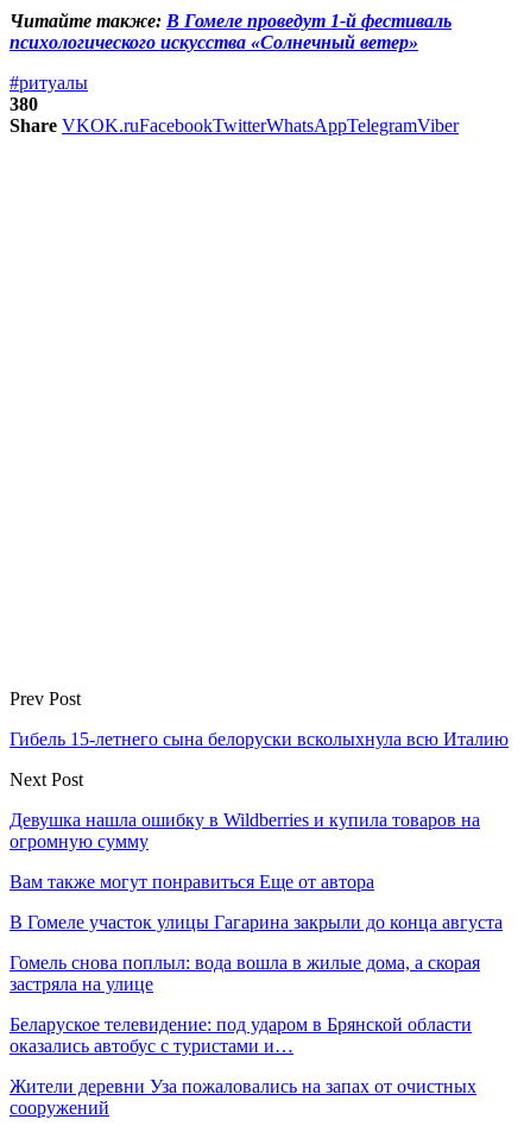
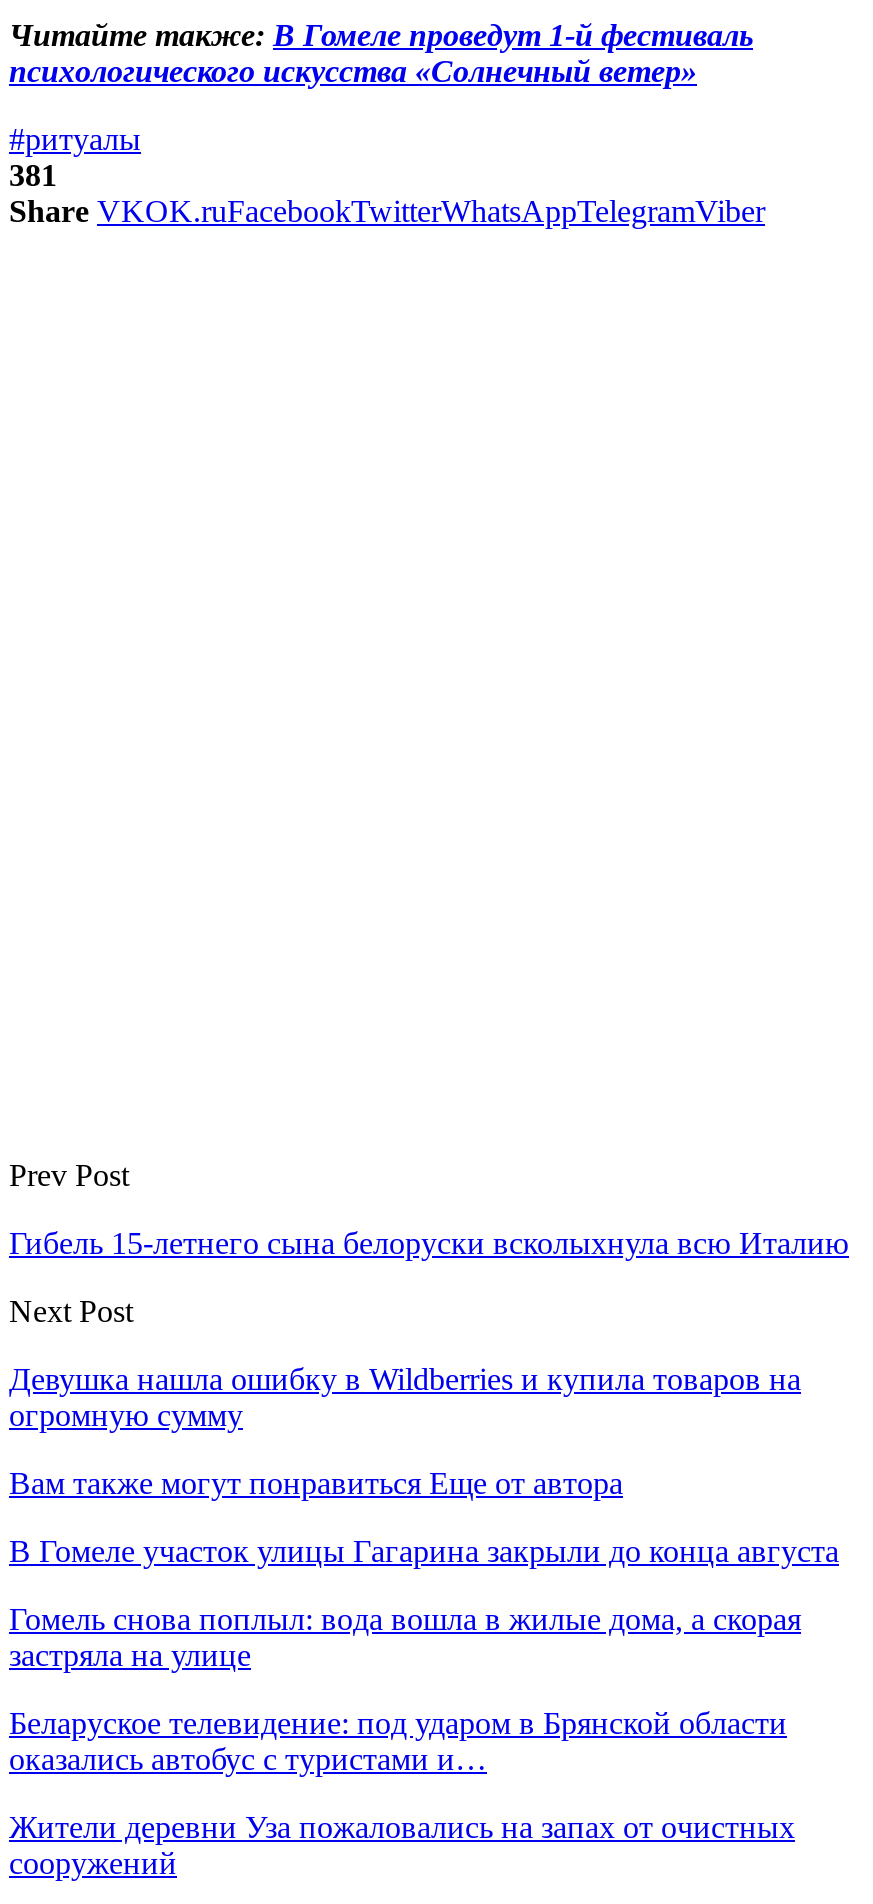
- 380
+ 381
